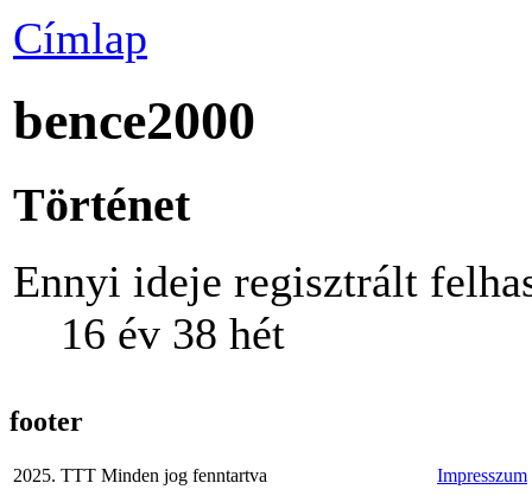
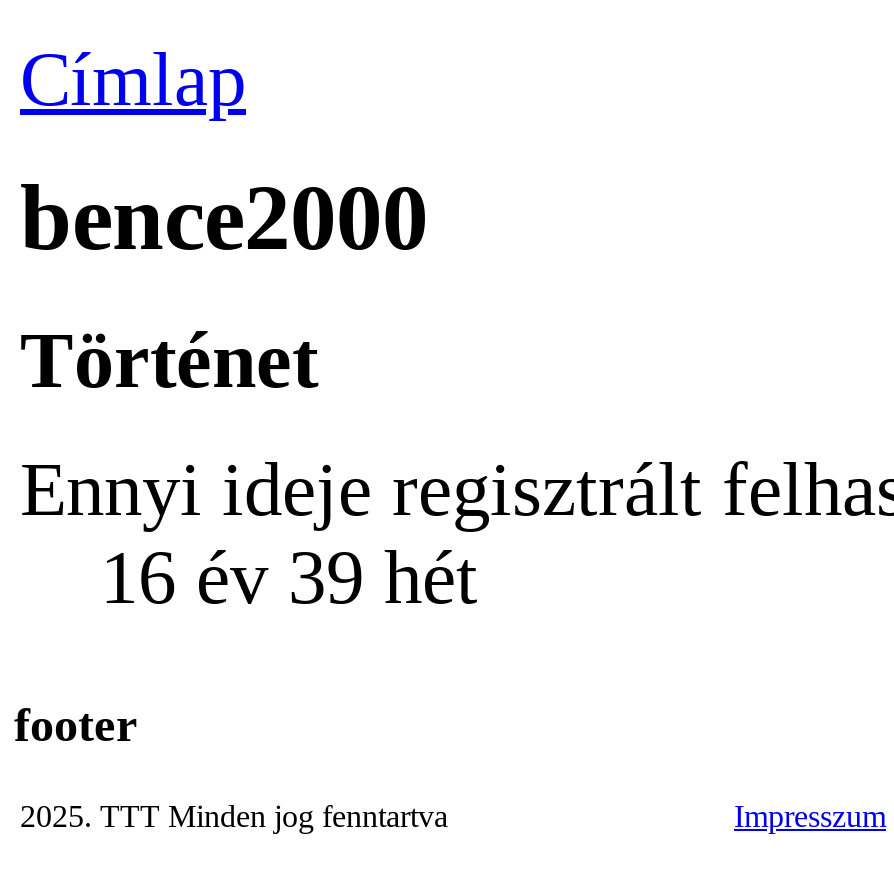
- 16 év 38 hét
+ 16 év 39 hét
